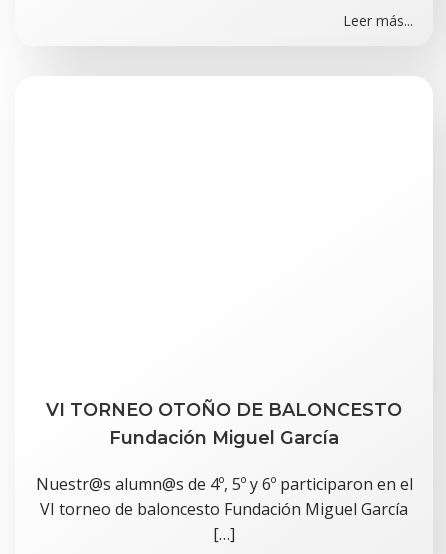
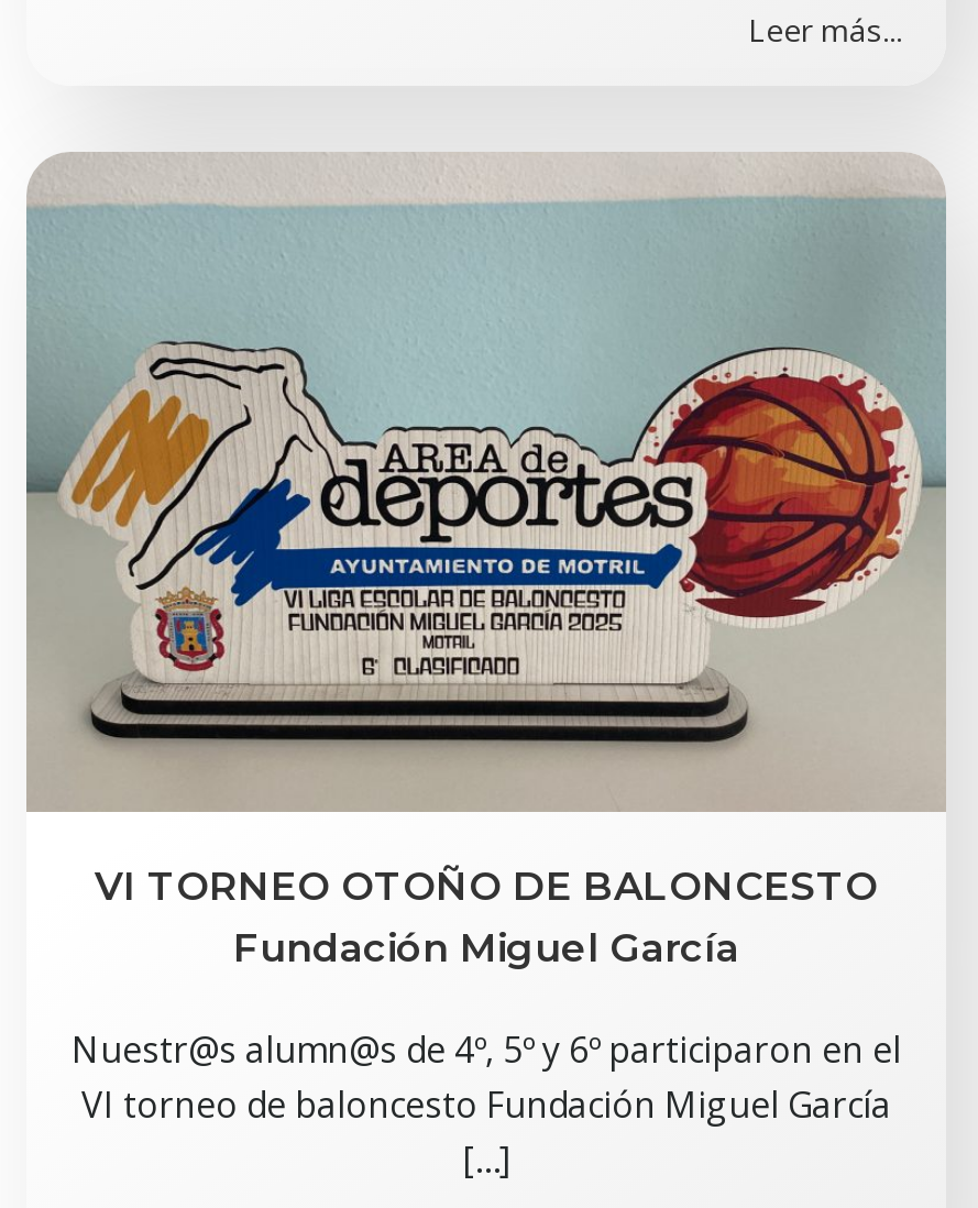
+ [image]
